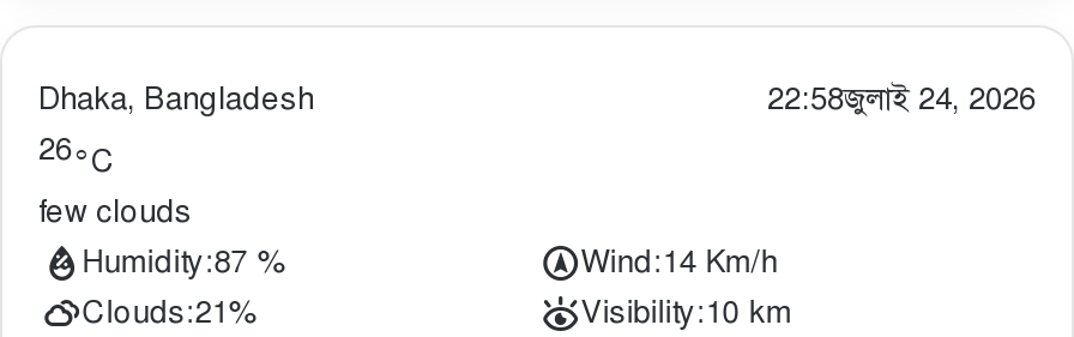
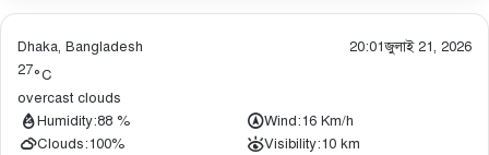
- 22:58জুলাই 24, 2026
+ 20:01জুলাই 21, 2026

- 26°C
+ 27°C

- few clouds
+ overcast clouds

- Humidity:87 %
+ Humidity:88 %

- Wind:14 Km/h
+ Wind:16 Km/h

- Clouds:21%
+ Clouds:100%
